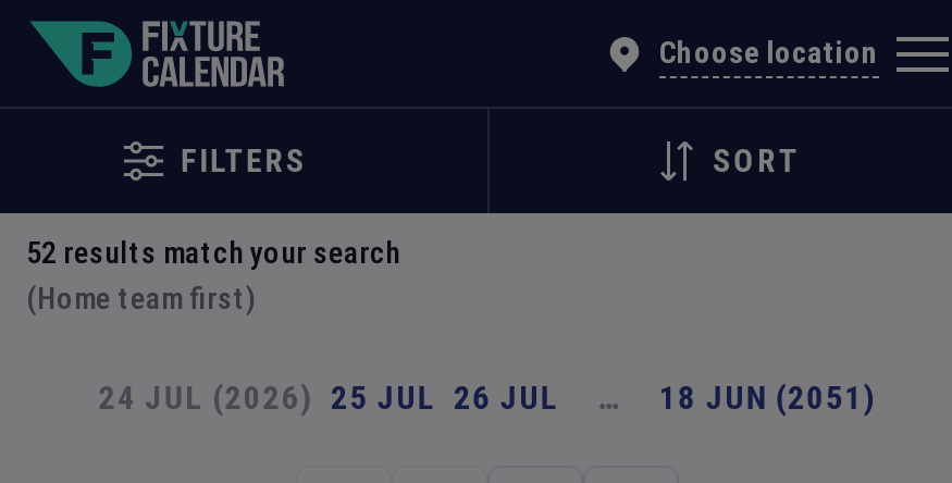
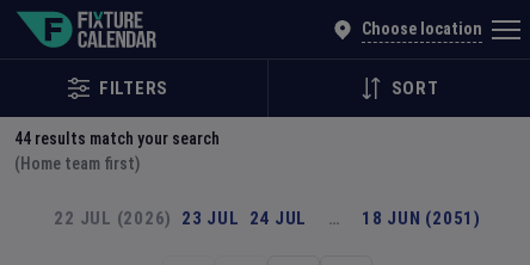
- 52 results match your search
+ 44 results match your search

- 24 JUL (2026) 25 JUL 26 JUL
+ 22 JUL (2026) 23 JUL 24 JUL
